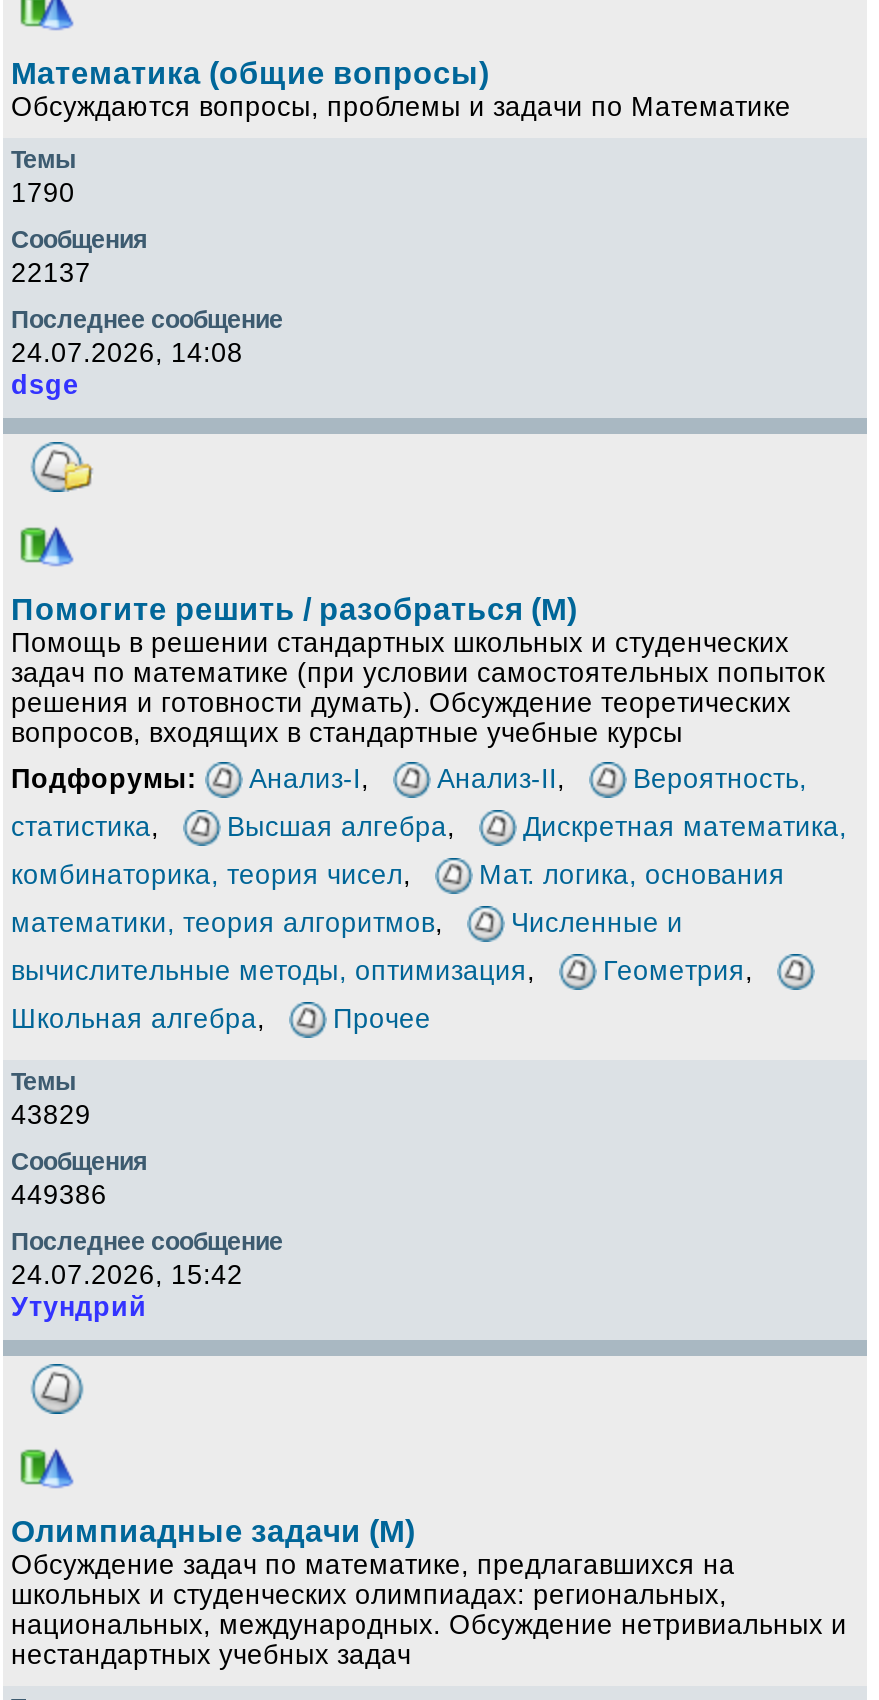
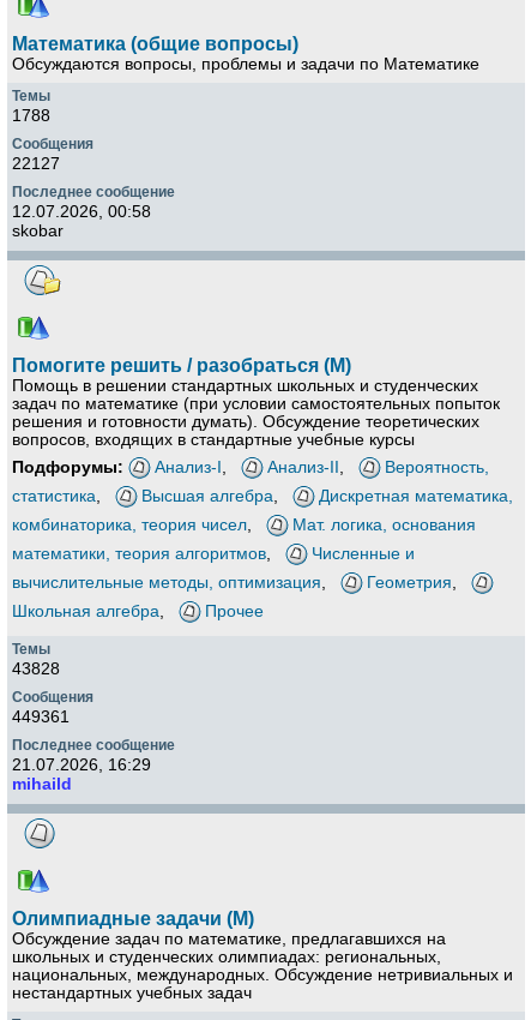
- 1790
+ 1788

- 22137
+ 22127

- 24.07.2026, 14:08
- dsge
+ 12.07.2026, 00:58
+ skobar

- 43829
+ 43828

- 449386
+ 449361

- 24.07.2026, 15:42
- Утундрий
+ 21.07.2026, 16:29
+ mihaild
